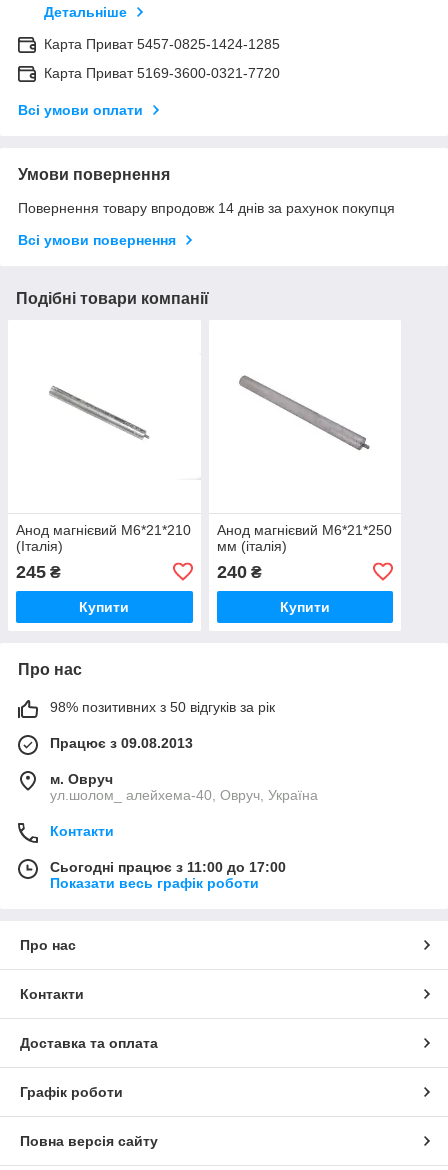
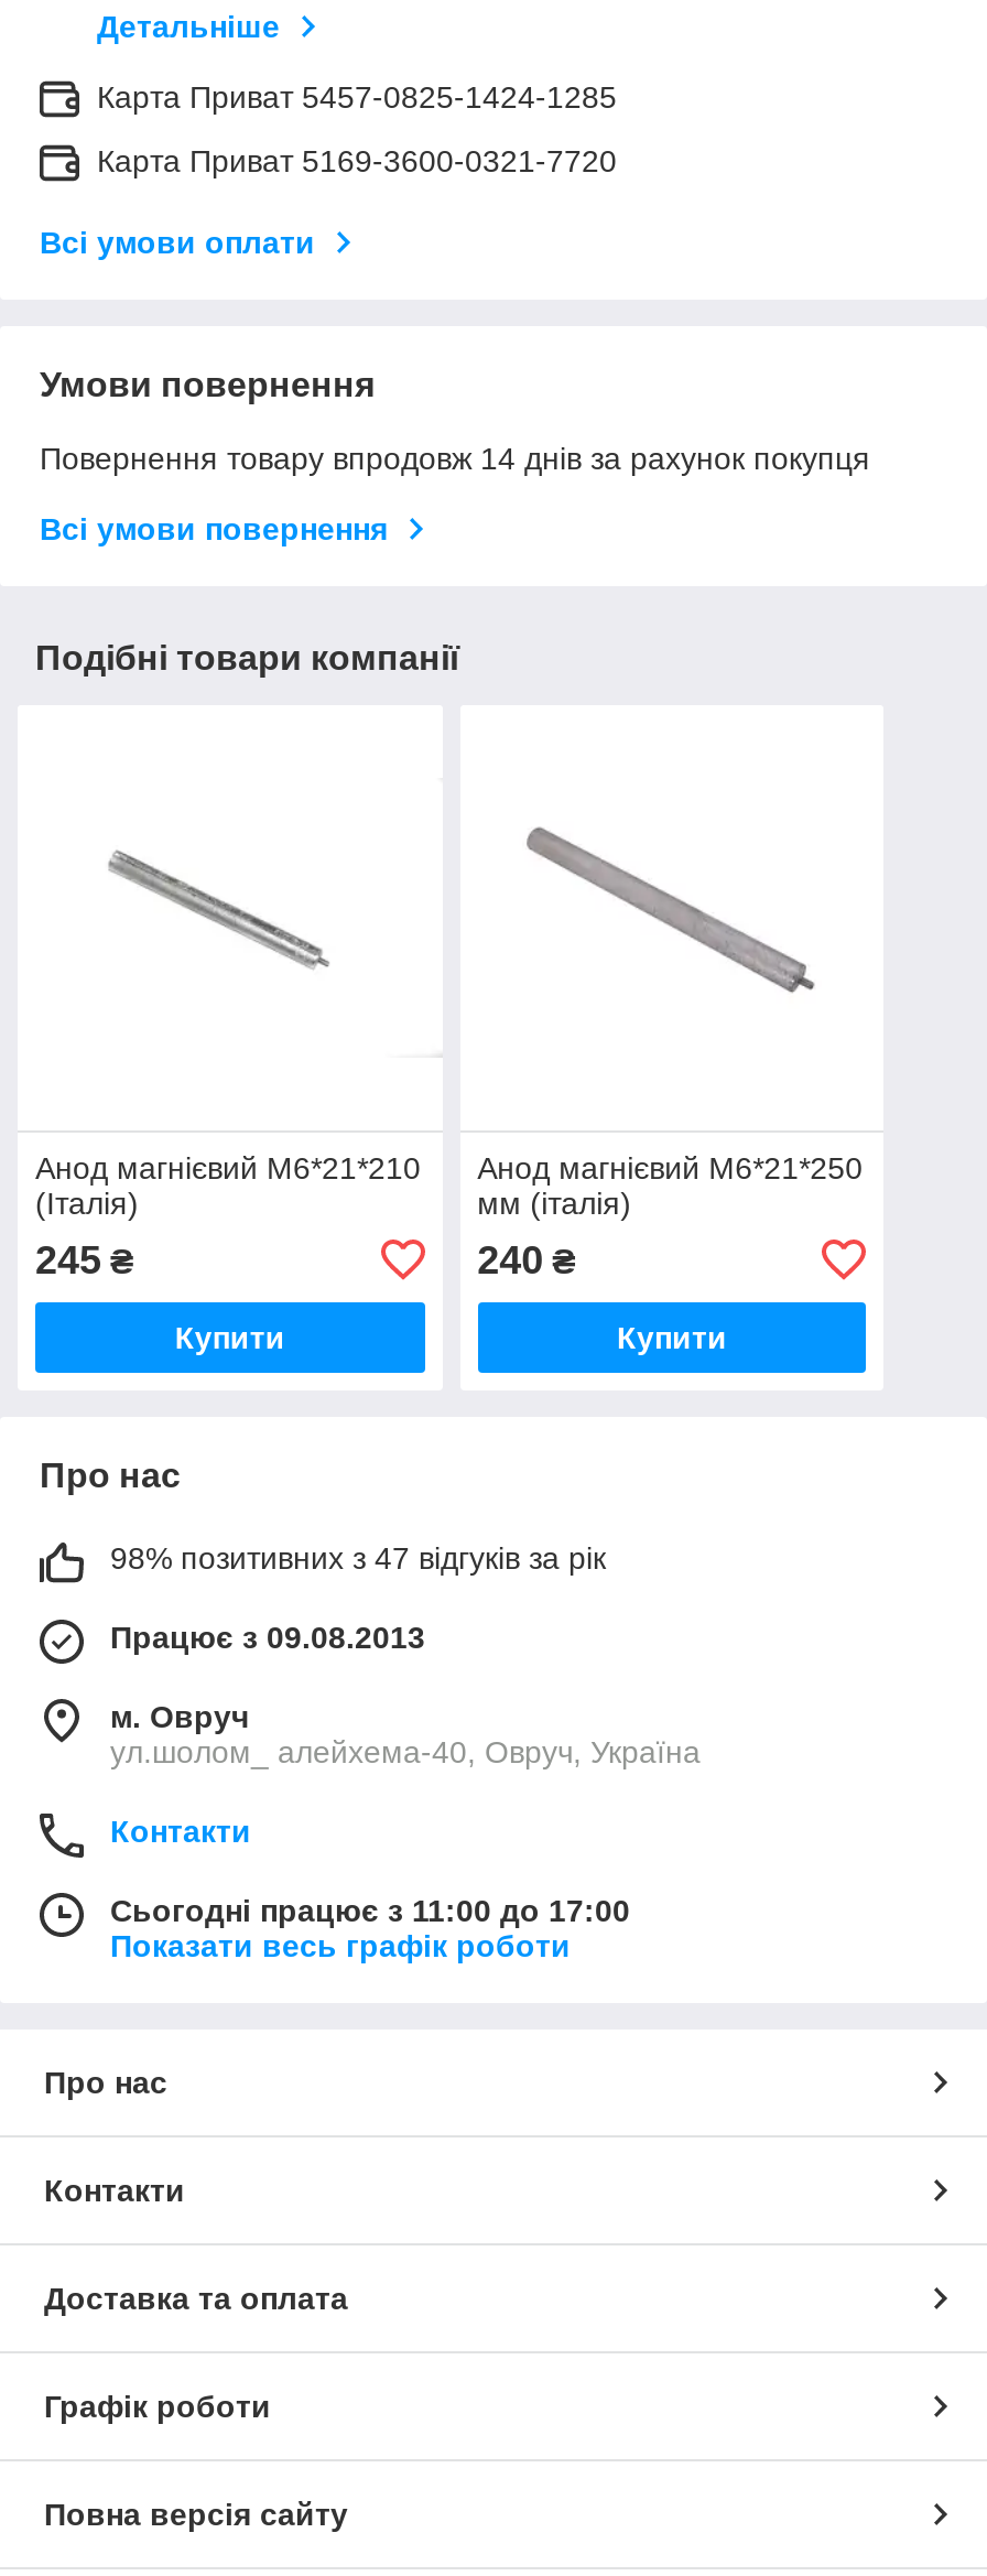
- 98% позитивних з 50 відгуків за рік
+ 98% позитивних з 47 відгуків за рік
